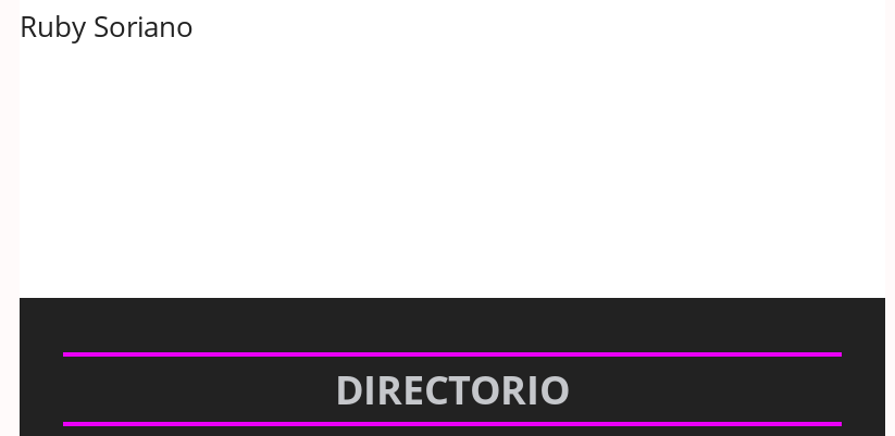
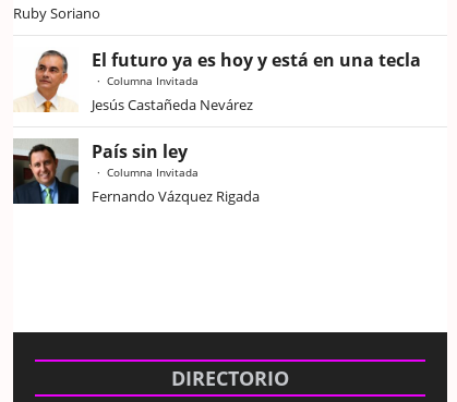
+ [image]

+ [image]
+ El futuro ya es hoy y está en una tecla
+ Columna Invitada
+ Jesús Castañeda Nevárez
+ País sin ley
+ Columna Invitada
+ Fernando Vázquez Rigada
